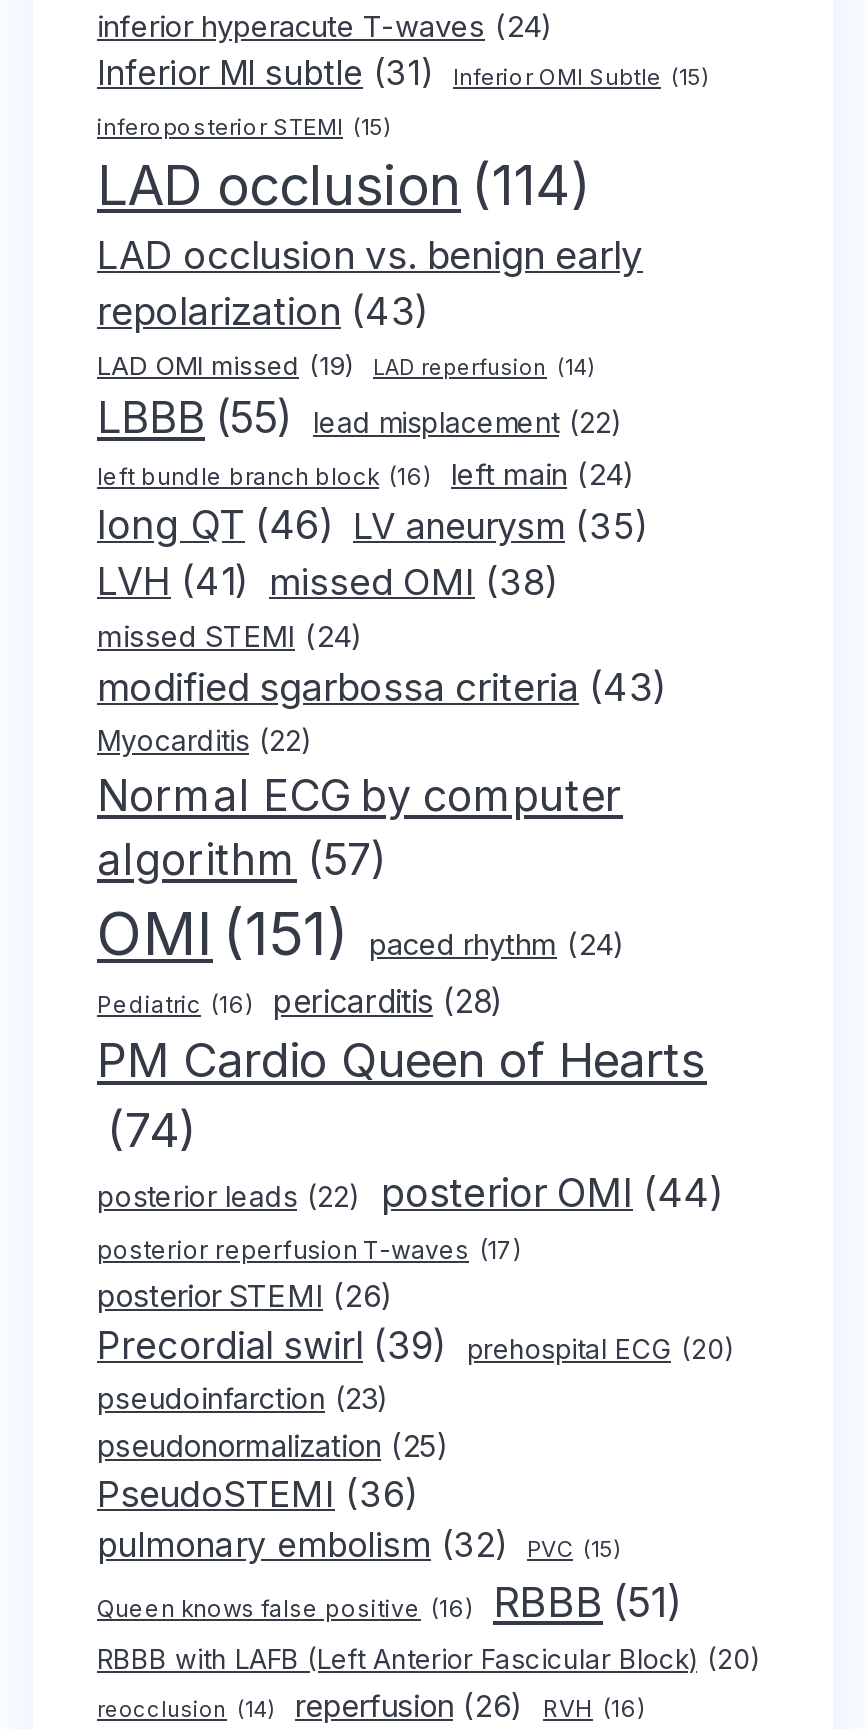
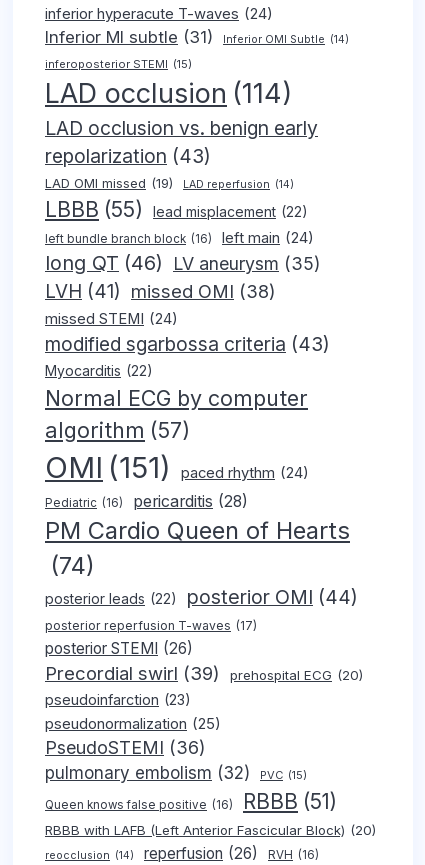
- Inferior OMI Subtle (15)
+ Inferior OMI Subtle (14)
